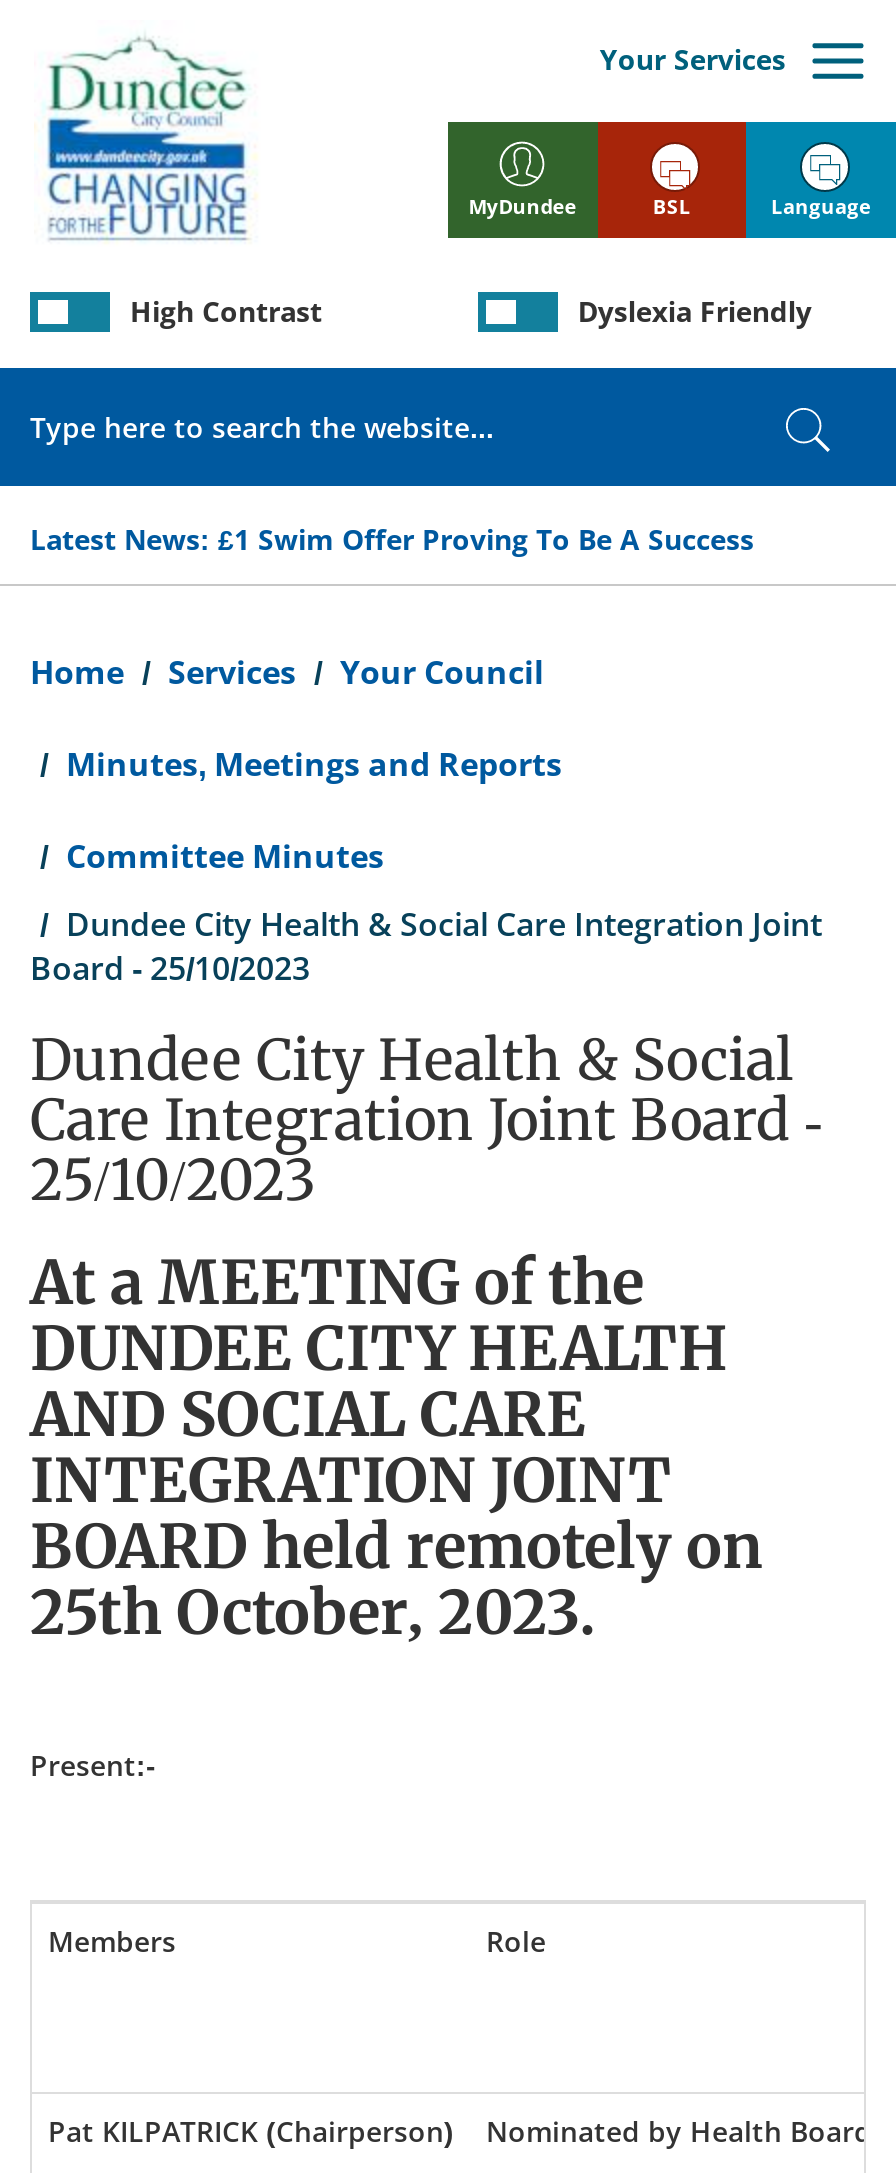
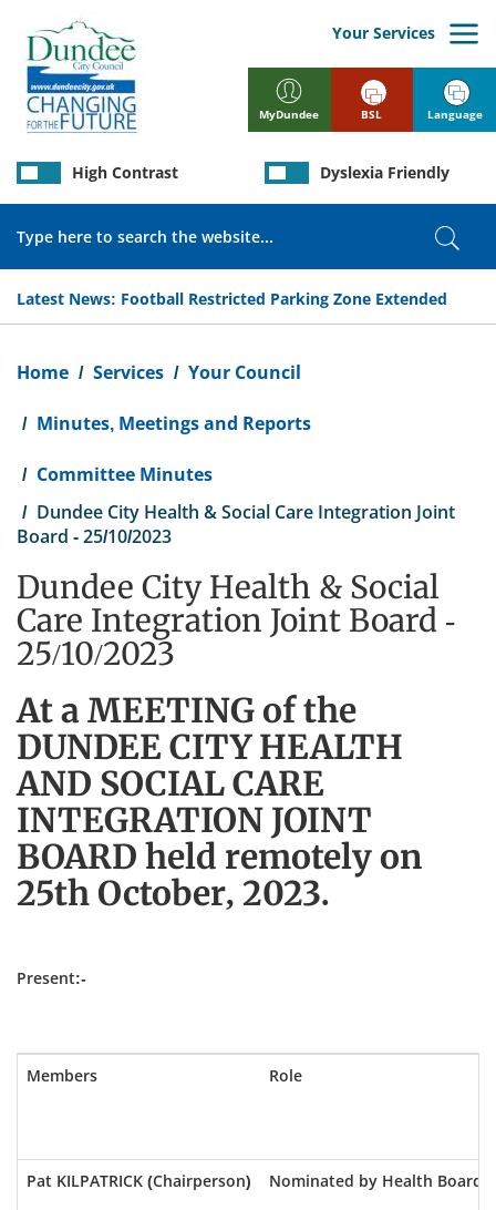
- Latest News: £1 Swim Offer Proving To Be A Success
+ Latest News: Football Restricted Parking Zone Extended
